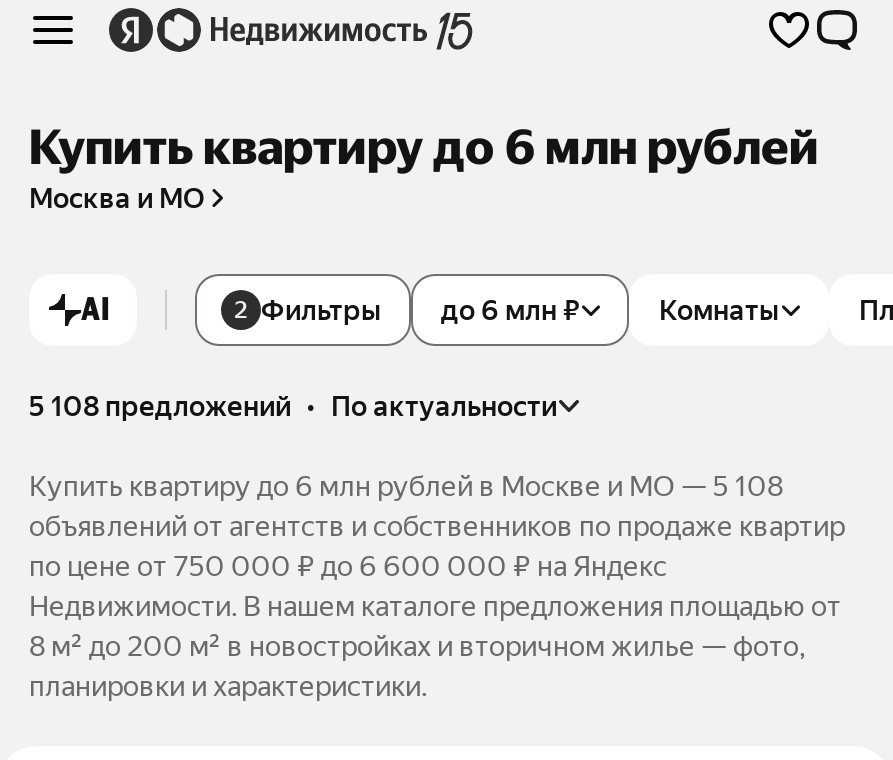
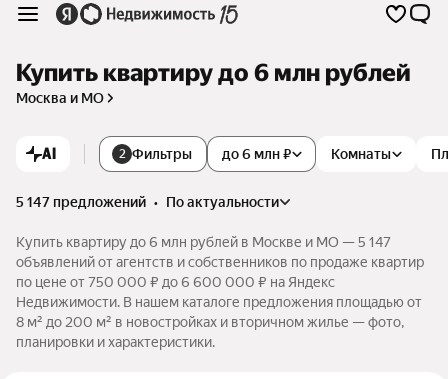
- 5 108 предложений • по актуальности
+ 5 147 предложений • по актуальности

- Купить квартиру до 6 млн рублей в Москве и МО — 5 108
+ Купить квартиру до 6 млн рублей в Москве и МО — 5 147
